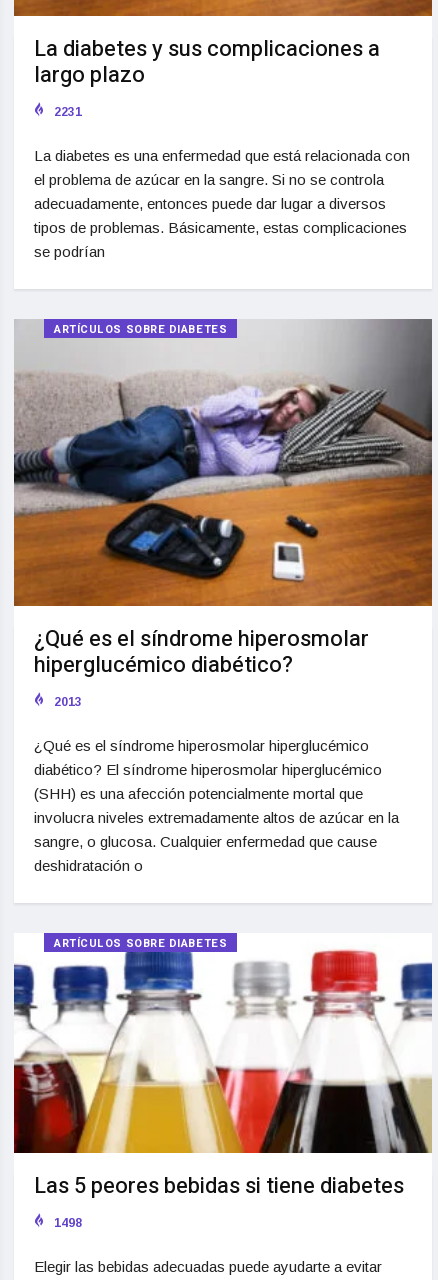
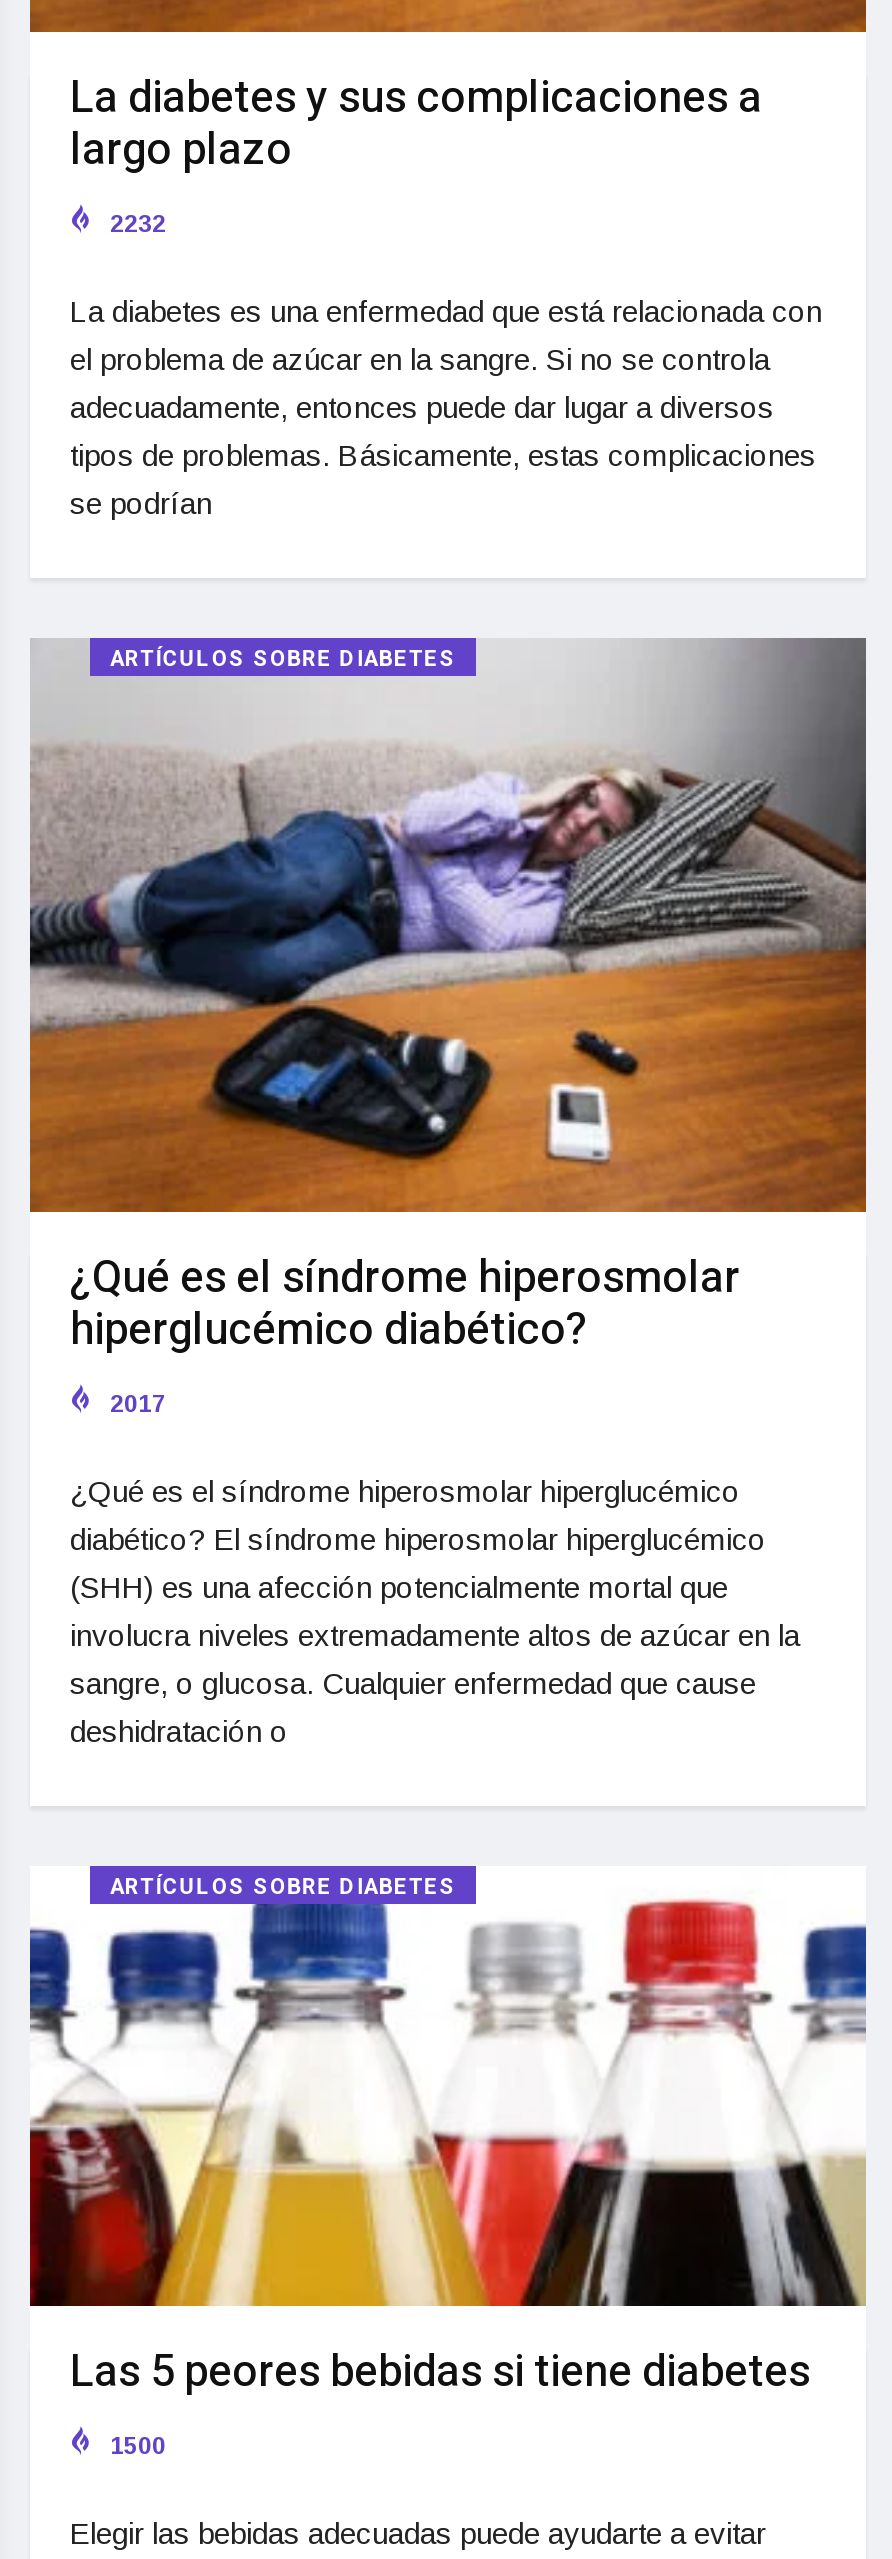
- 2231
+ 2232

- 2013
+ 2017

- 1498
+ 1500
